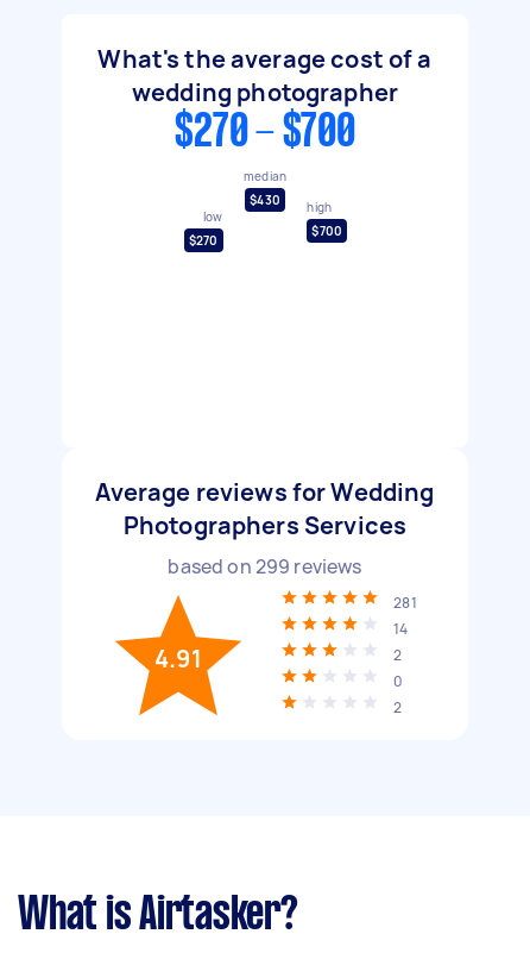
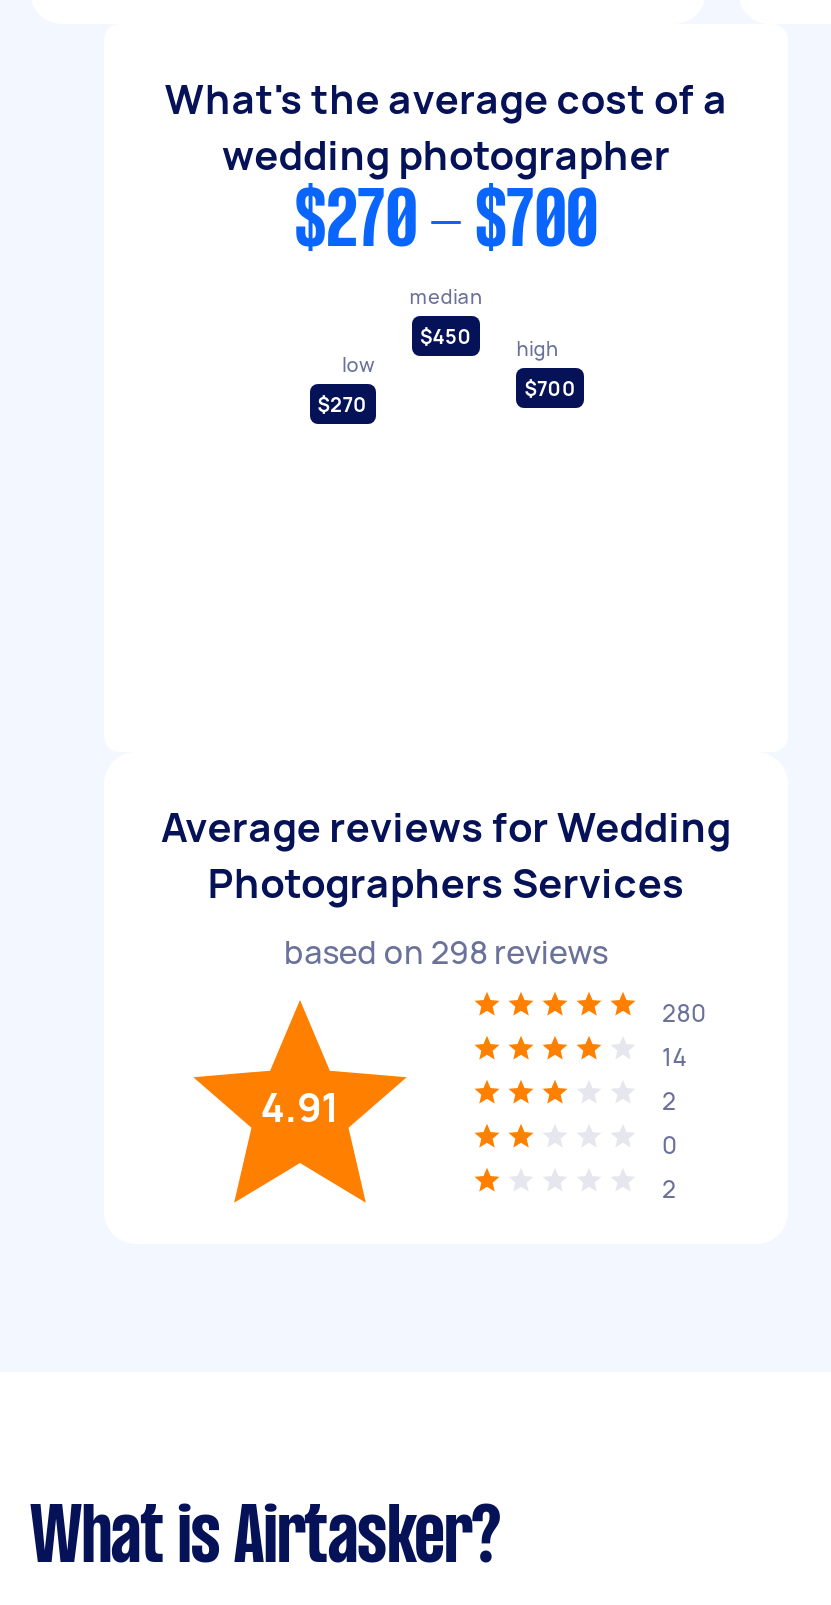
- $430 high
+ $450 high

- based on 299 reviews
+ based on 298 reviews

- 281
+ 280
